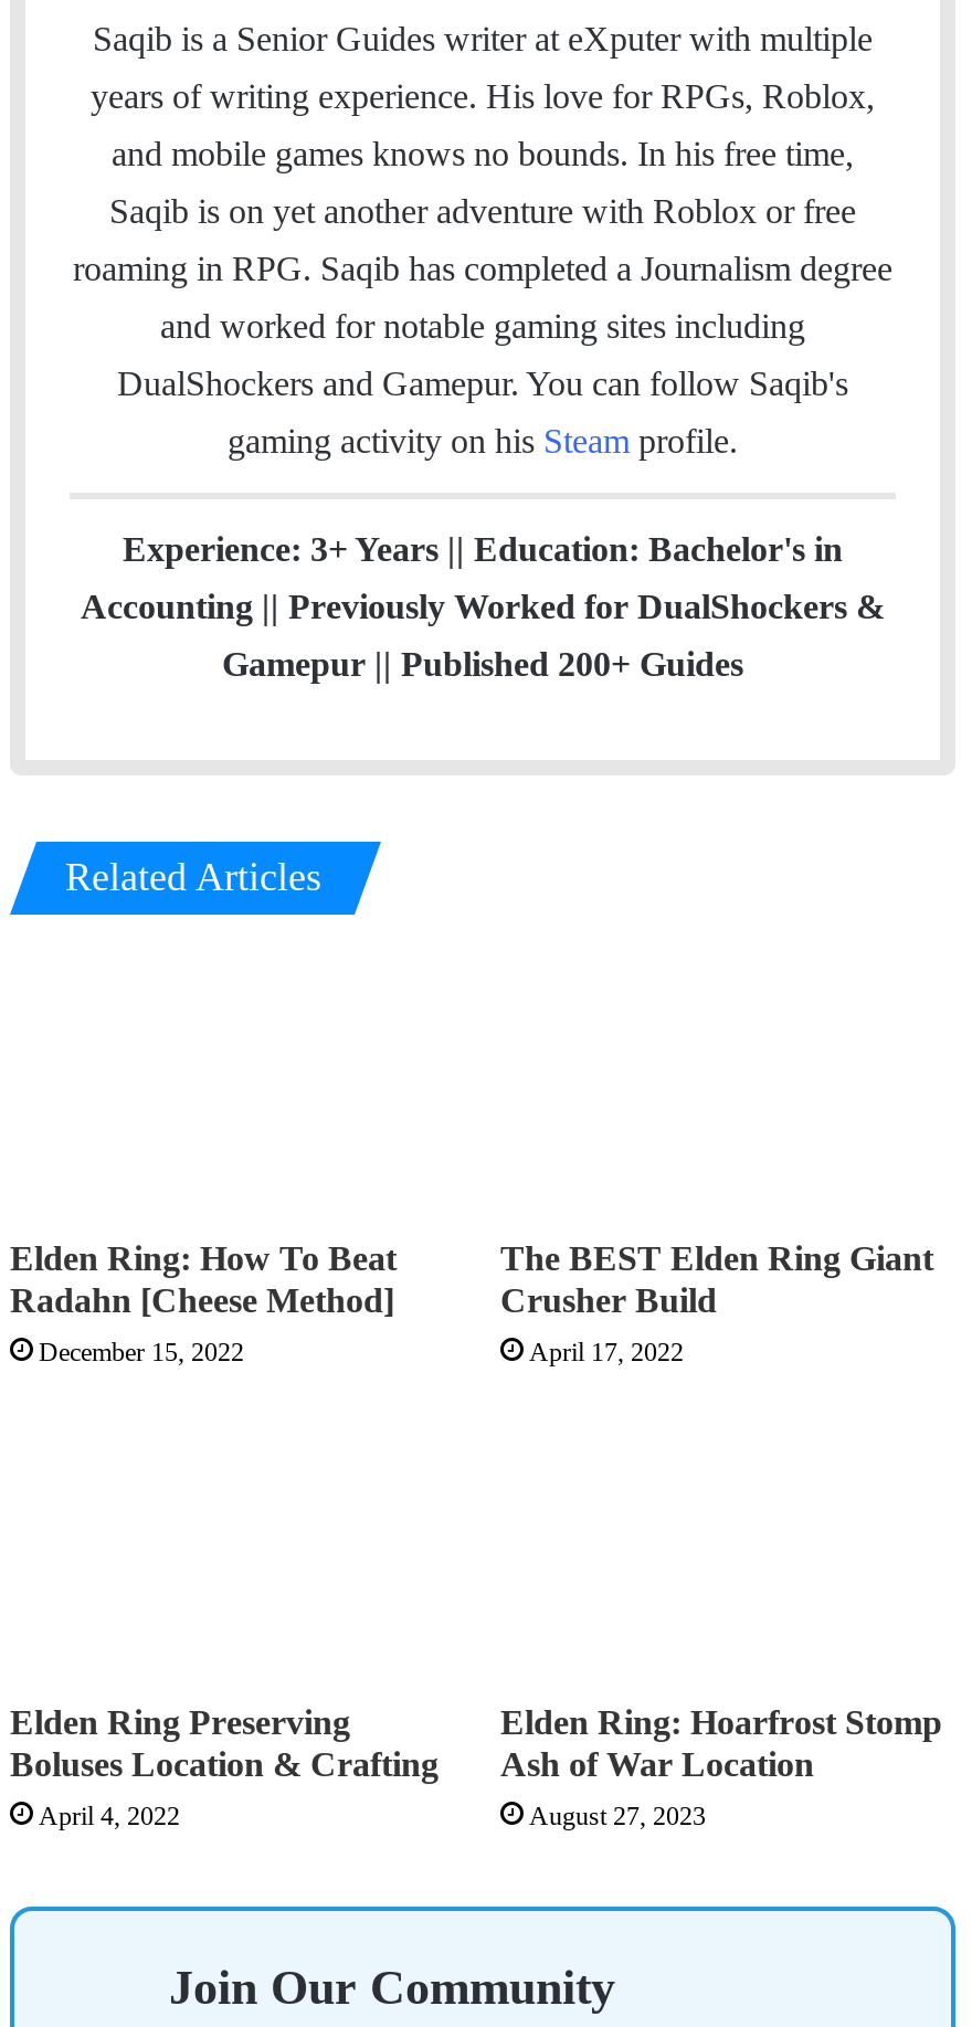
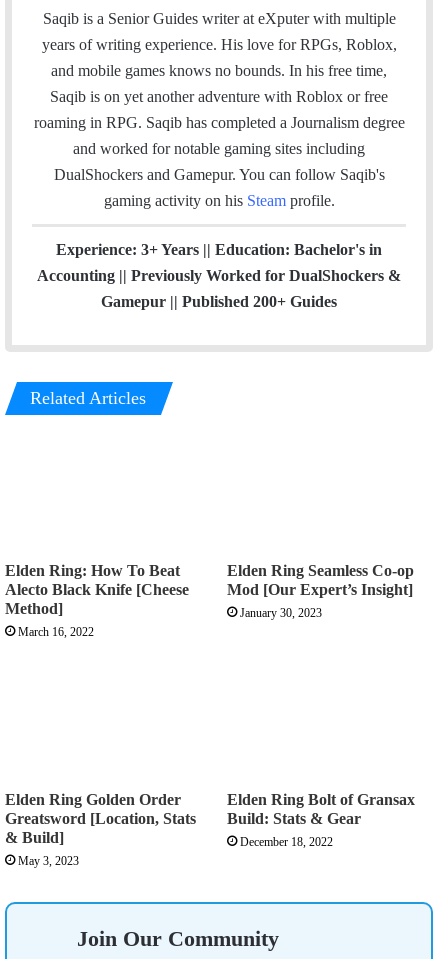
- The BEST Elden Ring Giant
- Crusher Build
+ Elden Ring Seamless Co-op
+ Mod [Our Expert’s Insight]

- Radahn [Cheese Method]
+ Alecto Black Knife [Cheese
+ Method]

- December 15, 2022
+ March 16, 2022

- April 17, 2022
+ January 30, 2023

- Elden Ring Preserving
- Boluses Location & Crafting
+ Elden Ring Golden Order
+ Greatsword [Location, Stats
+ & Build]

- Elden Ring: Hoarfrost Stomp
- Ash of War Location
+ Elden Ring Bolt of Gransax
+ Build: Stats & Gear

- April 4, 2022
+ May 3, 2023

- August 27, 2023
+ December 18, 2022
